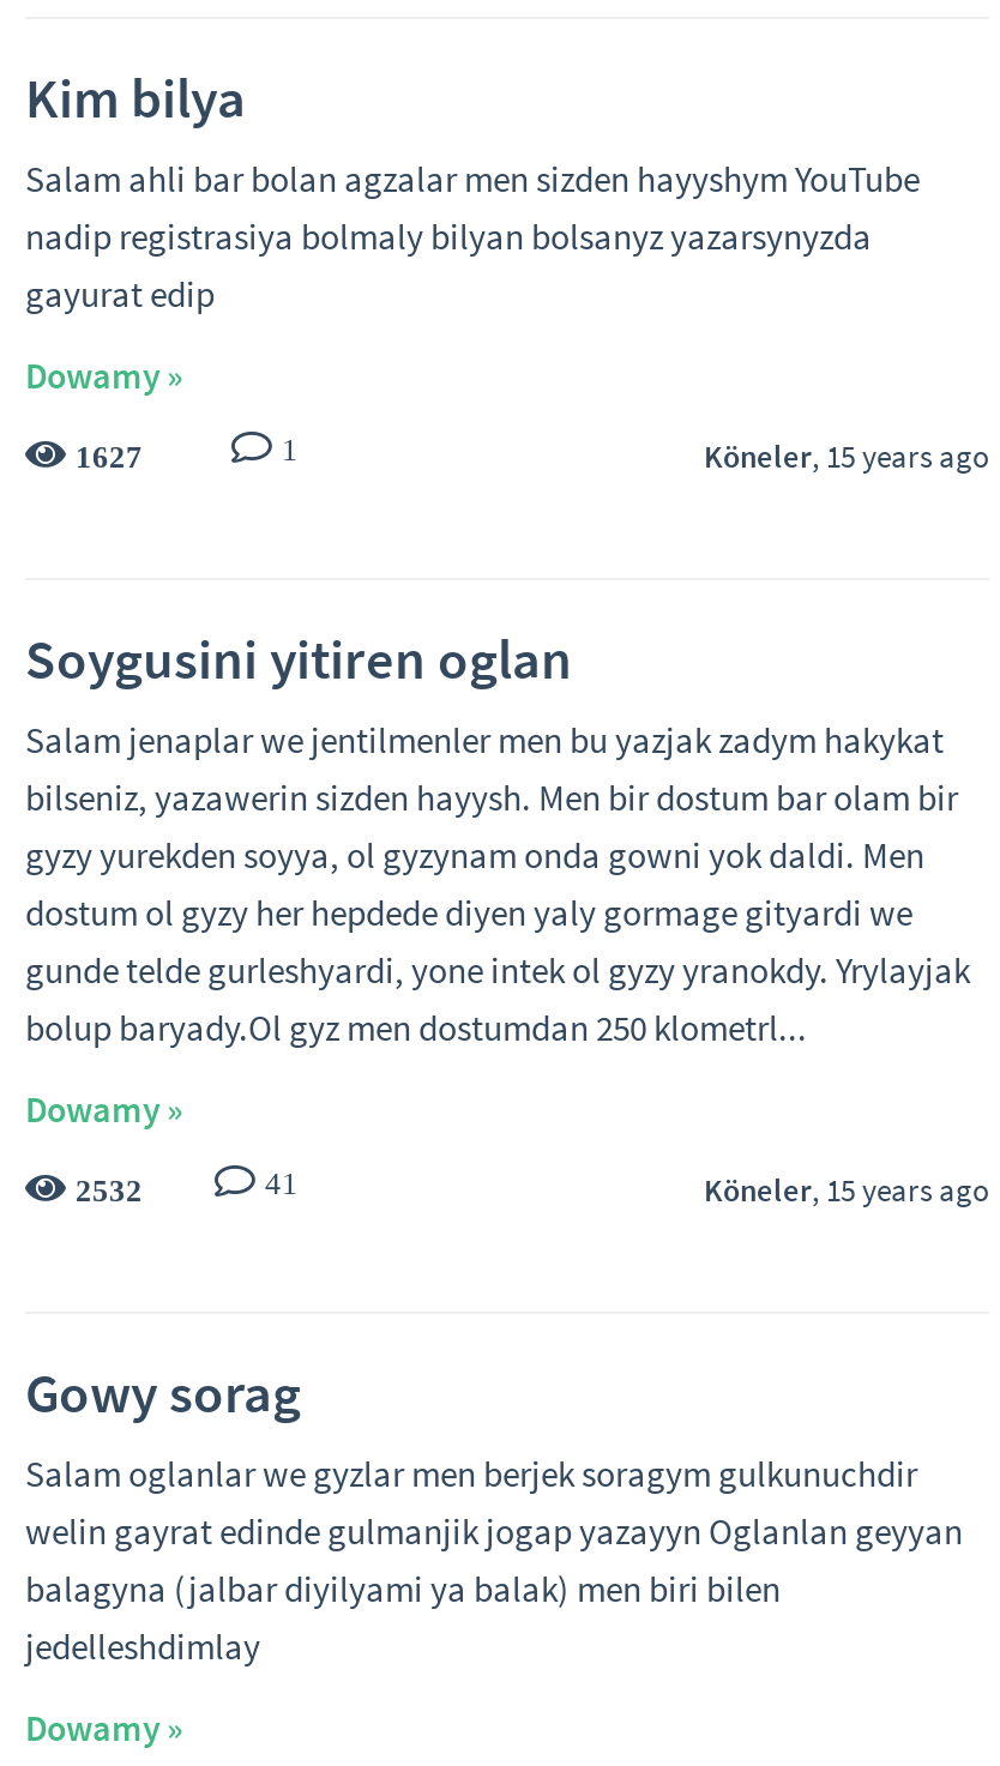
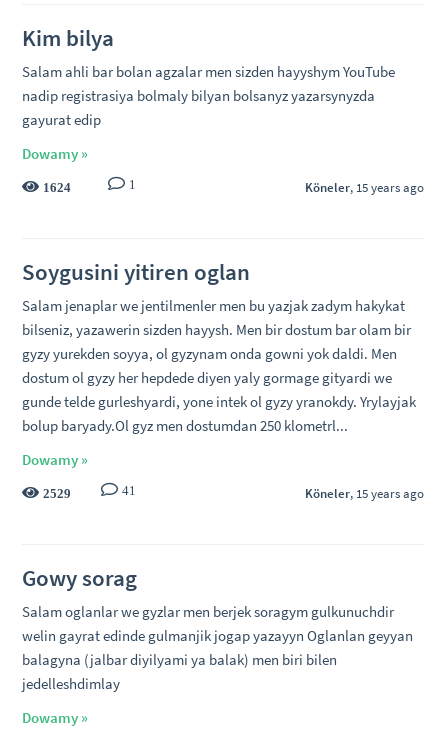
- 1627
+ 1624

- 2532
+ 2529
